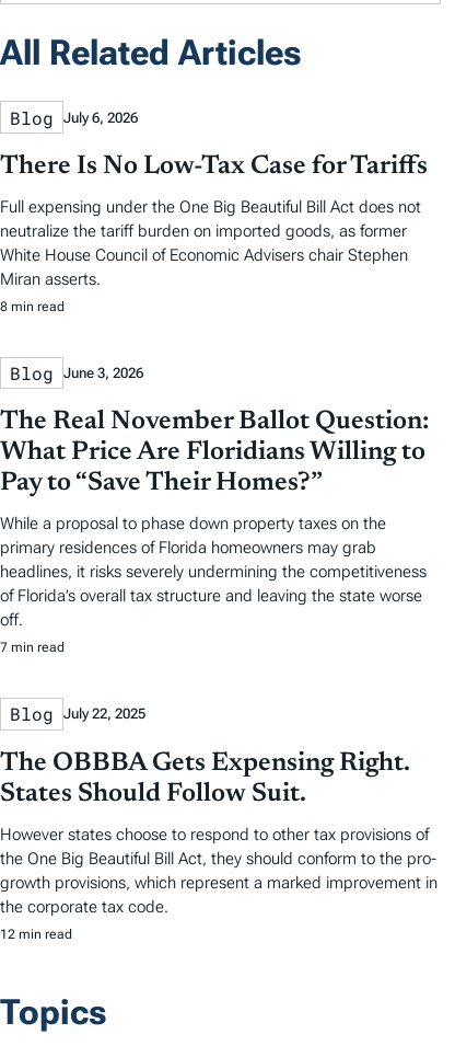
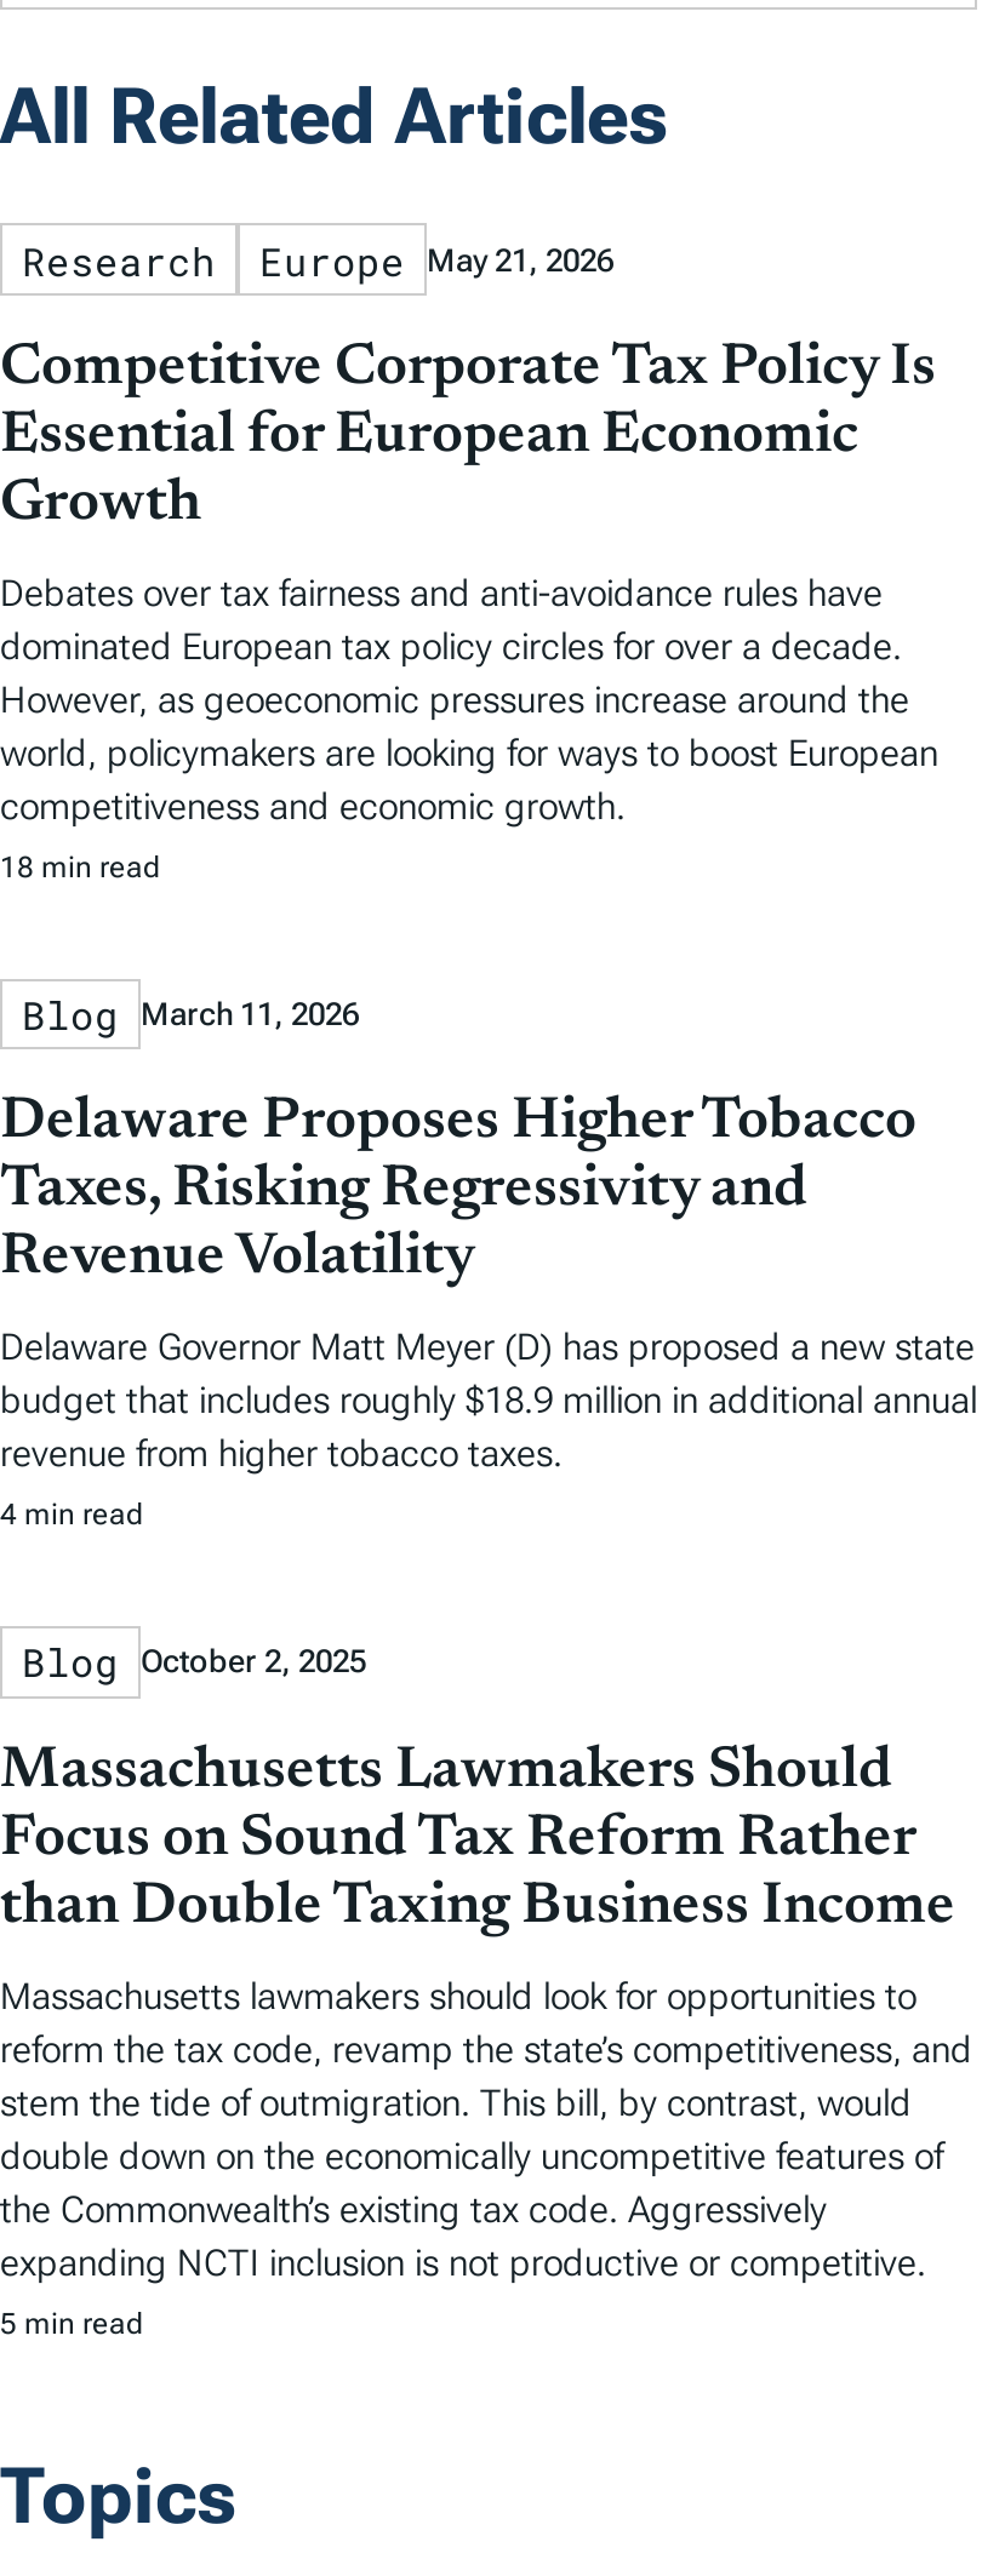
- Blog July 6, 2026
+ Research
+ Europe May 21, 2026

- There Is No Low-Tax Case for Tariffs
+ Competitive Corporate Tax Policy Is
+ Essential for European Economic
+ Growth

- Full expensing under the One Big Beautiful Bill Act does not
- neutralize the tariff burden on imported goods, as former
- White House Council of Economic Advisers chair Stephen
- Miran asserts.
+ Debates over tax fairness and anti-avoidance rules have
+ dominated European tax policy circles for over a decade.
+ However, as geoeconomic pressures increase around the
+ world, policymakers are looking for ways to boost European
+ competitiveness and economic growth.

- 8 min read
+ 18 min read

- Blog June 3, 2026
+ Blog March 11, 2026

- The Real November Ballot Question:
- What Price Are Floridians Willing to
- Pay to “Save Their Homes?”
+ Delaware Proposes Higher Tobacco
+ Taxes, Risking Regressivity and
+ Revenue Volatility

- While a proposal to phase down property taxes on the
- primary residences of Florida homeowners may grab
- headlines, it risks severely undermining the competitiveness
- of Florida’s overall tax structure and leaving the state worse
- off.
+ Delaware Governor Matt Meyer (D) has proposed a new state
+ budget that includes roughly $18.9 million in additional annual
+ revenue from higher tobacco taxes.

- 7 min read
+ 4 min read

- Blog July 22, 2025
+ Blog October 2, 2025

- The OBBBA Gets Expensing Right.
- States Should Follow Suit.
+ Massachusetts Lawmakers Should
+ Focus on Sound Tax Reform Rather
+ than Double Taxing Business Income

- However states choose to respond to other tax provisions of
- the One Big Beautiful Bill Act, they should conform to the pro-
- growth provisions, which represent a marked improvement in
- the corporate tax code.
+ Massachusetts lawmakers should look for opportunities to
+ reform the tax code, revamp the state’s competitiveness, and
+ stem the tide of outmigration. This bill, by contrast, would
+ double down on the economically uncompetitive features of
+ the Commonwealth’s existing tax code. Aggressively
+ expanding NCTI inclusion is not productive or competitive.

- 12 min read
+ 5 min read
